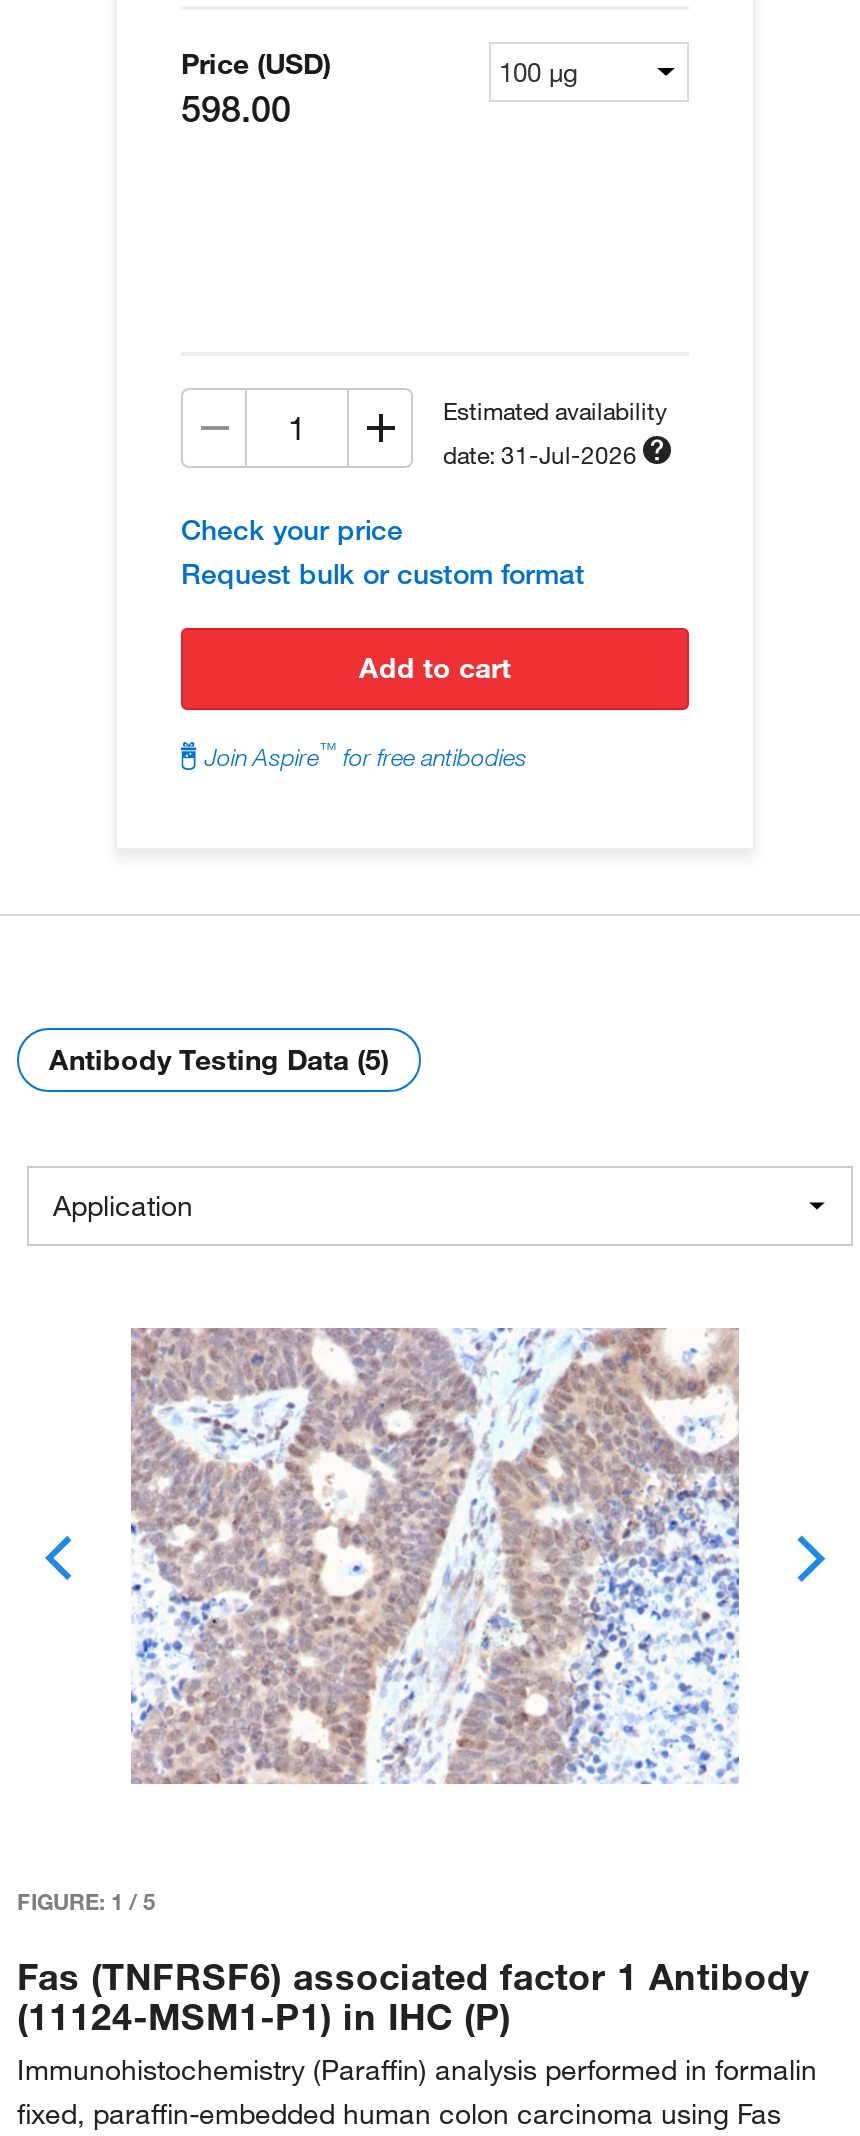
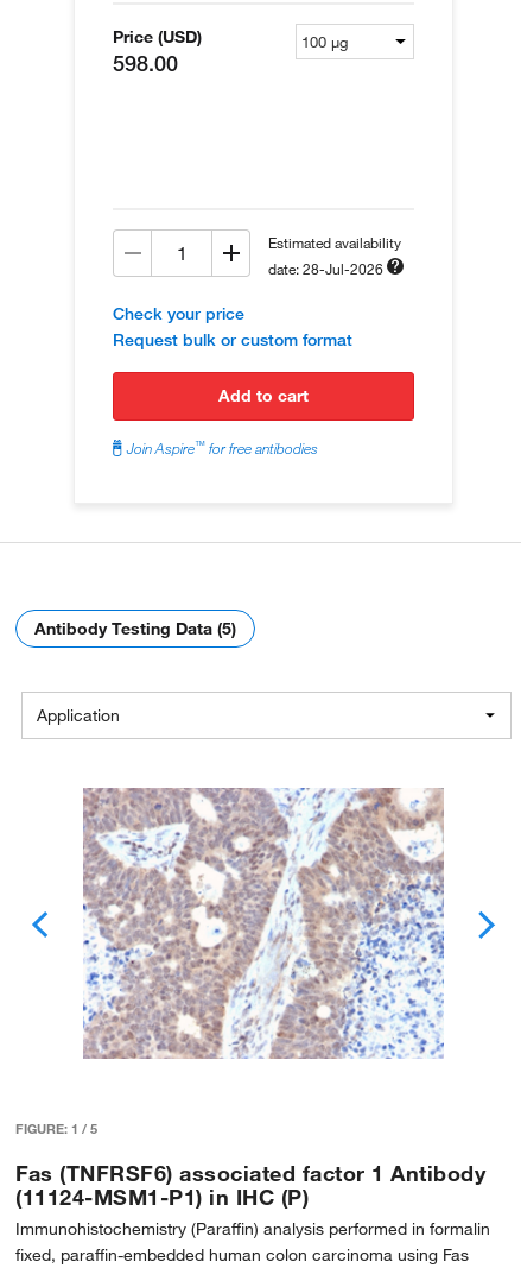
- date: 31-Jul-2026
+ date: 28-Jul-2026
